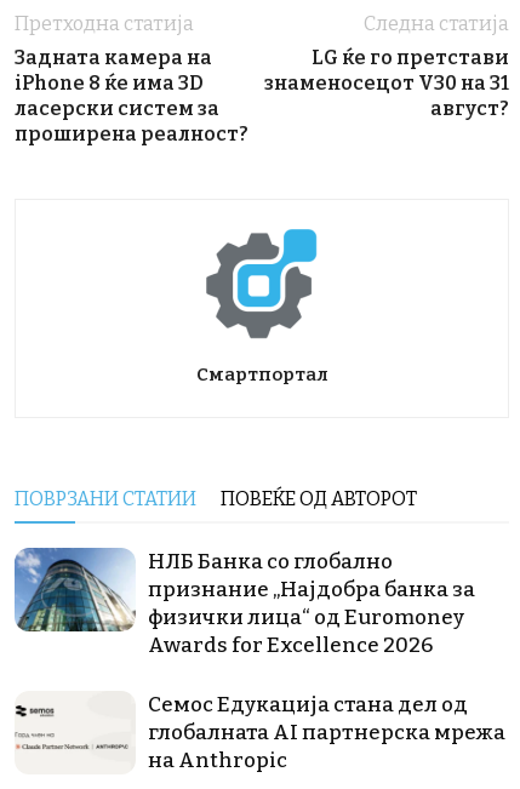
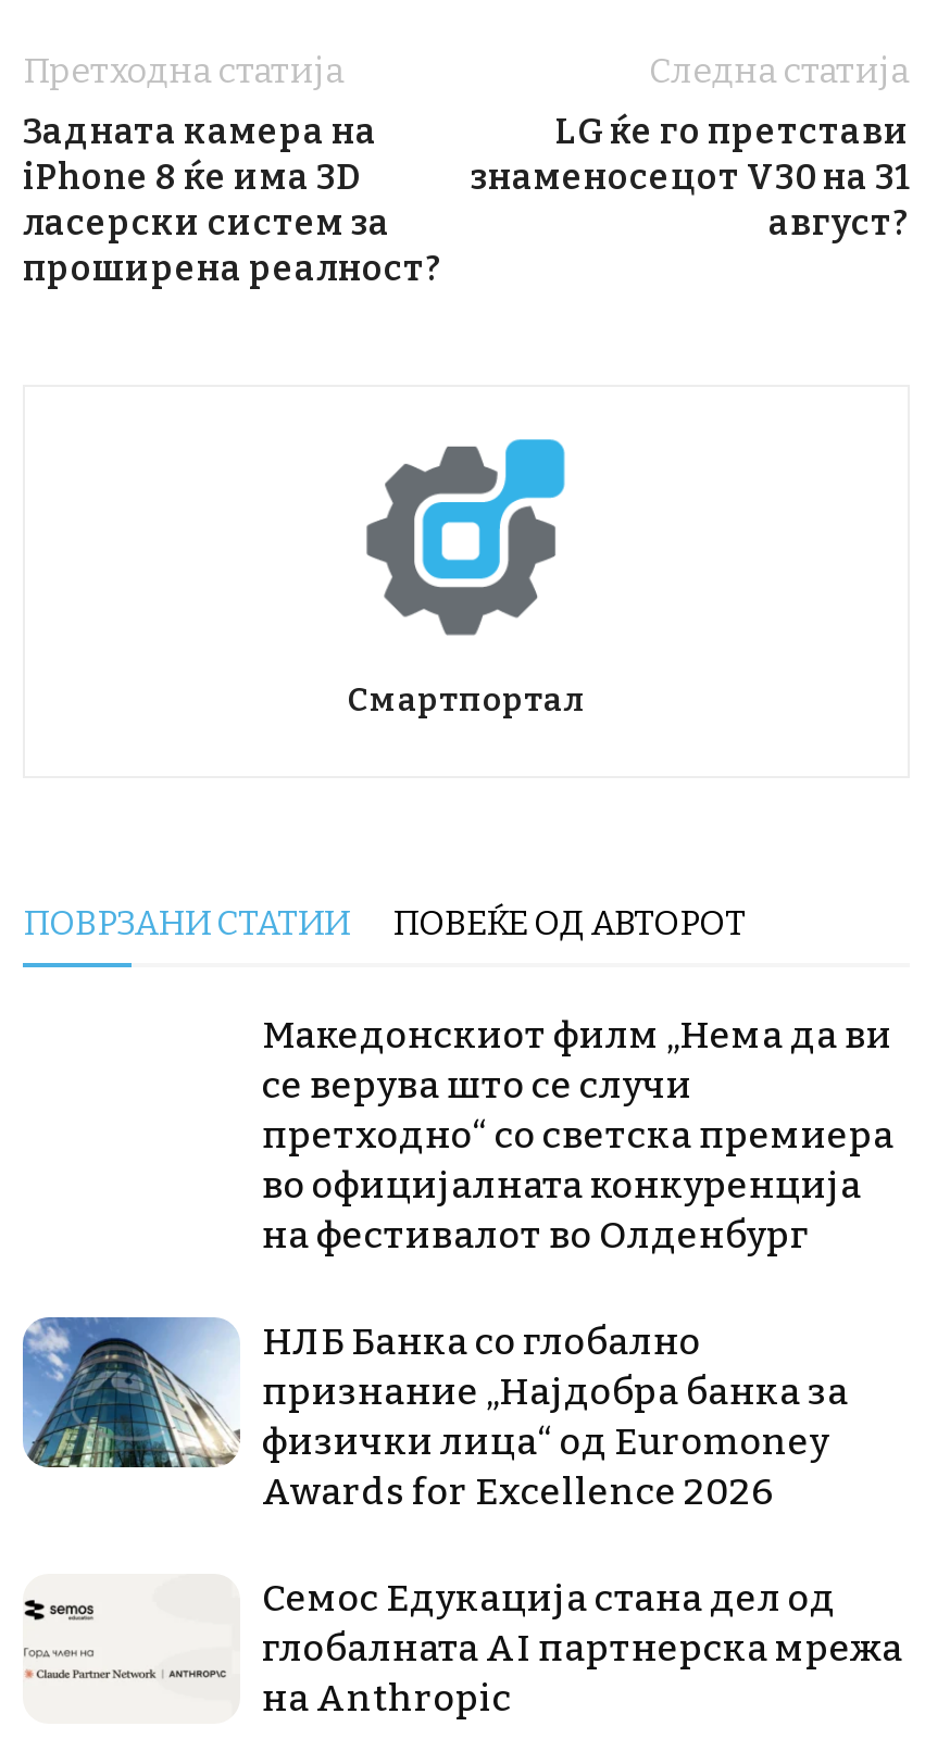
+ Македонскиот филм „Нема да ви
+ се верува што се случи
+ претходно“ со светска премиера
+ во официјалната конкуренција
+ на фестивалот во Олденбург
